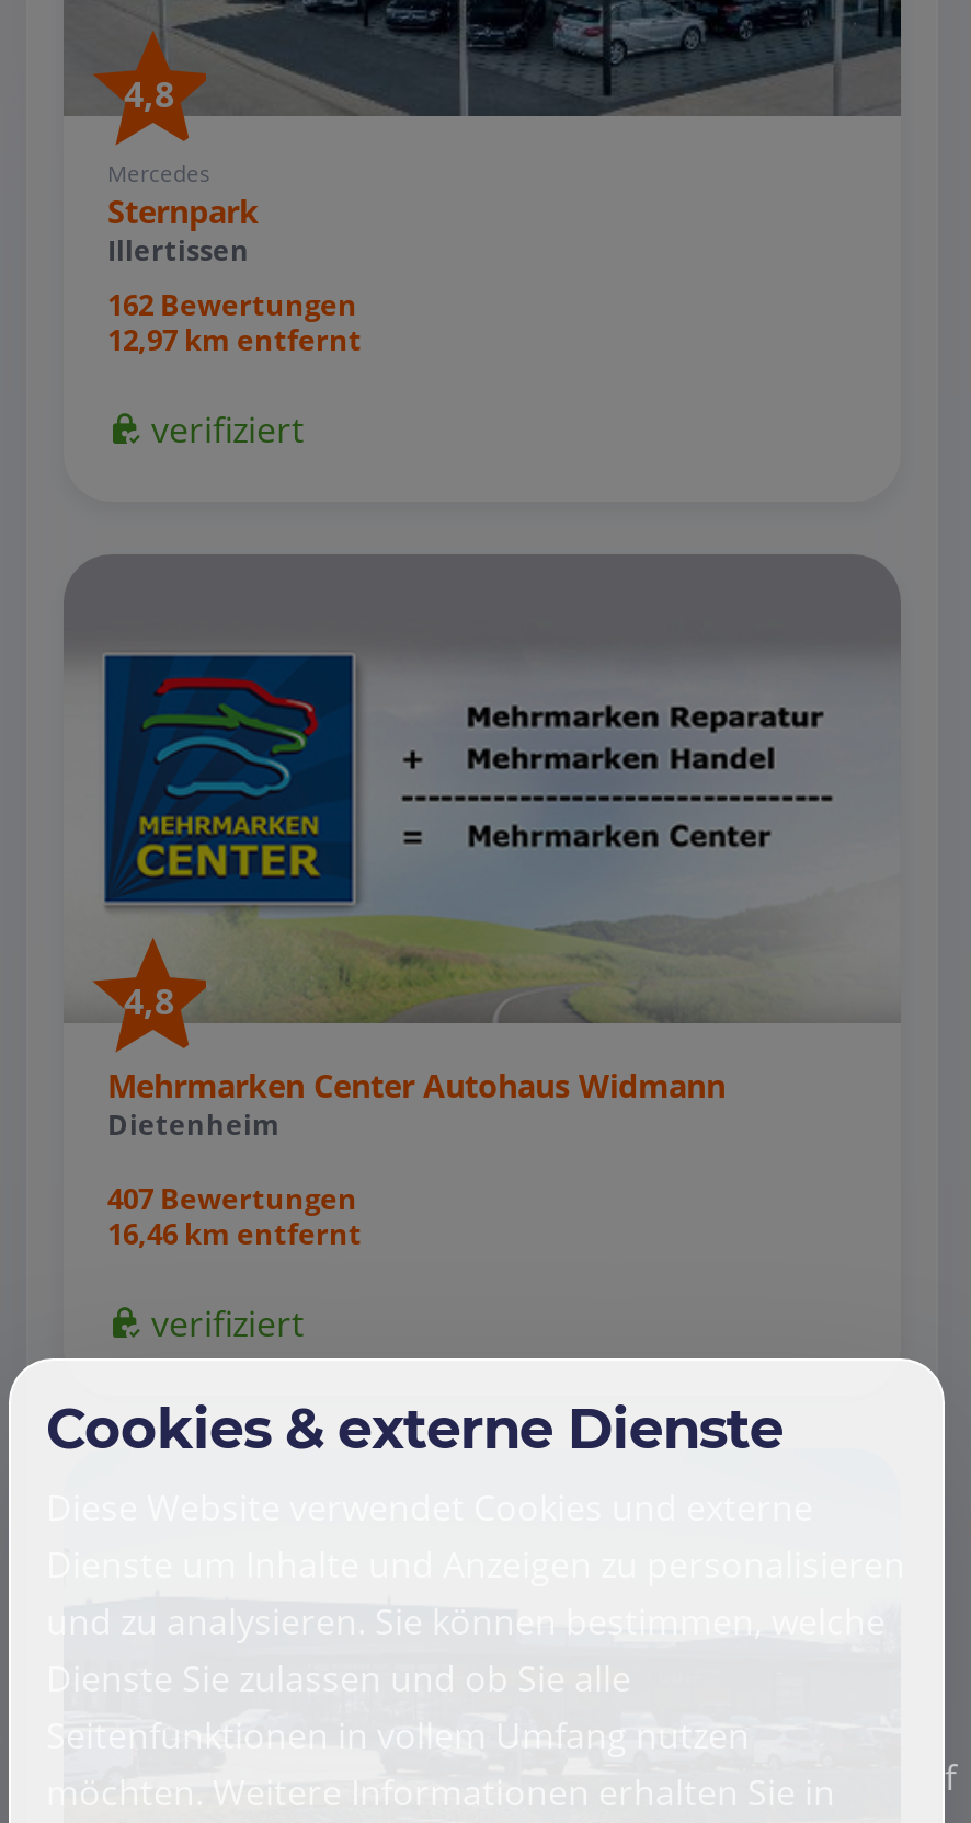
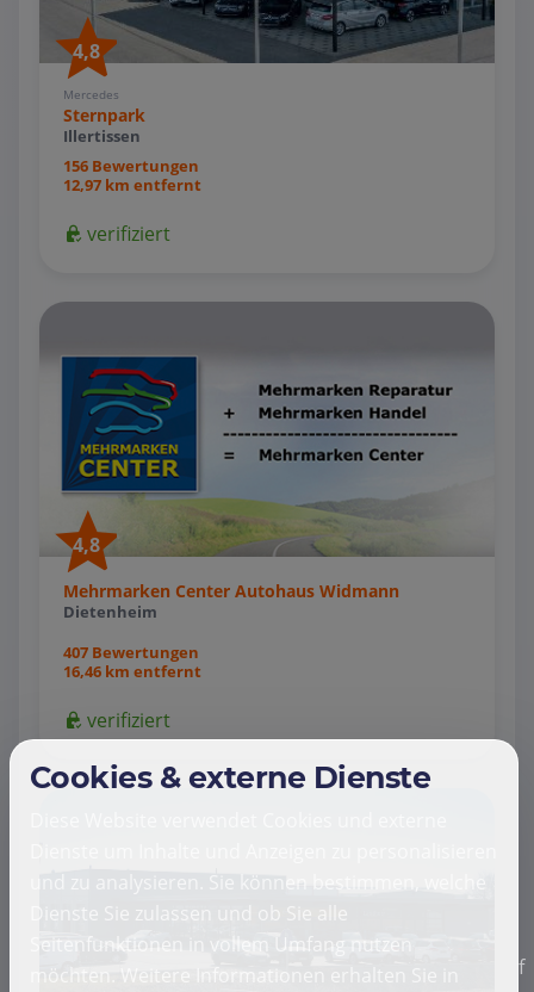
- 162 Bewertungen
+ 156 Bewertungen
